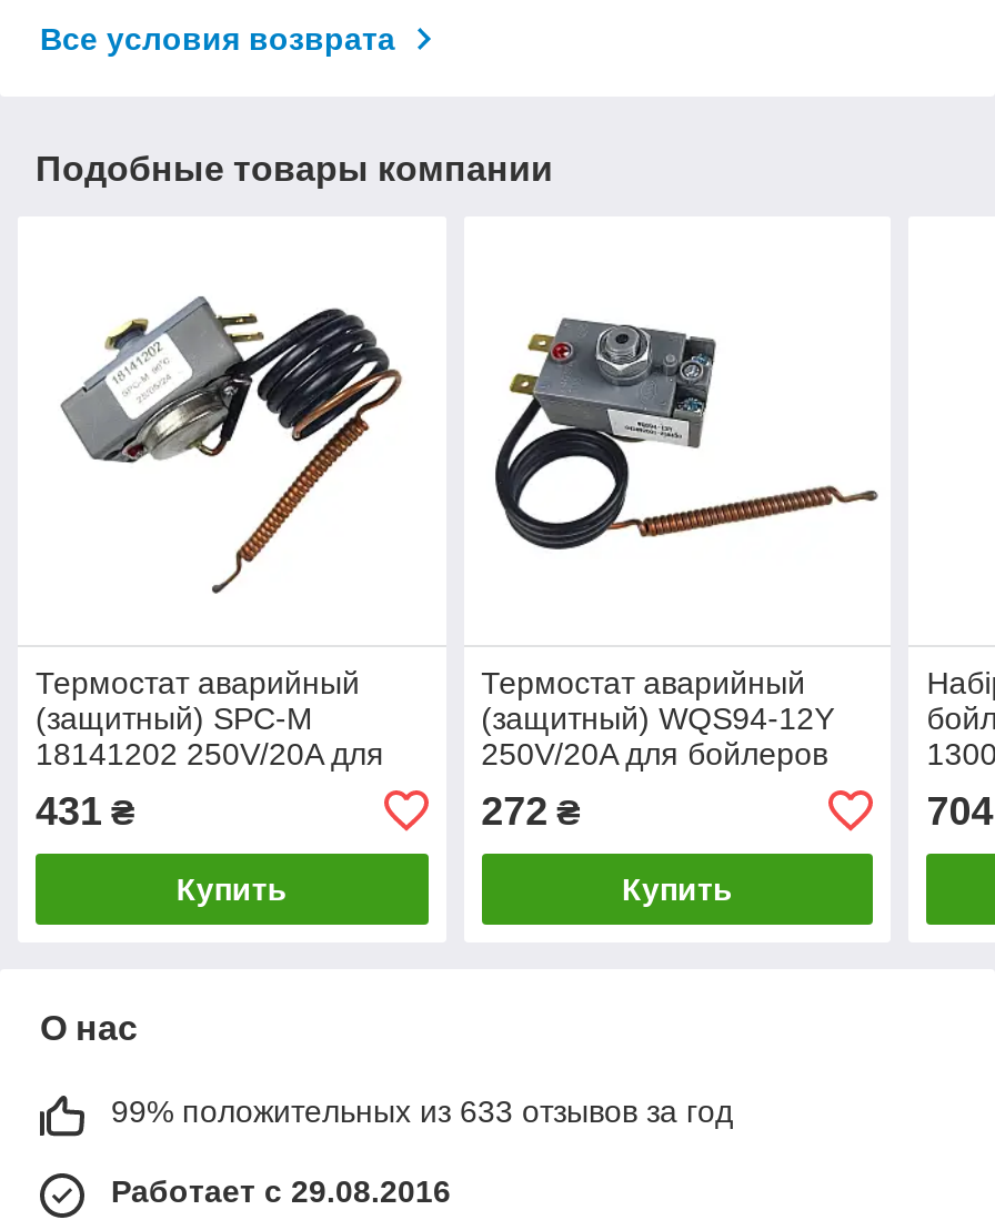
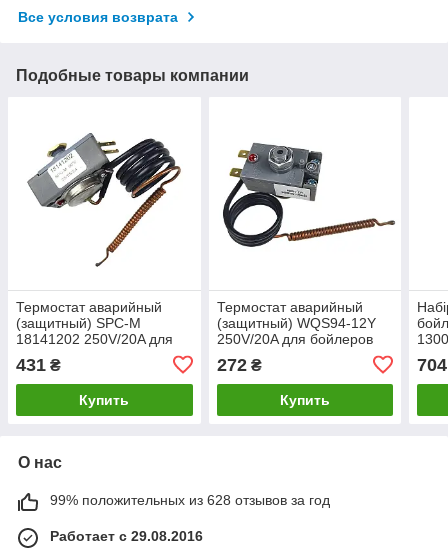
- 99% положительных из 633 отзывов за год
+ 99% положительных из 628 отзывов за год
